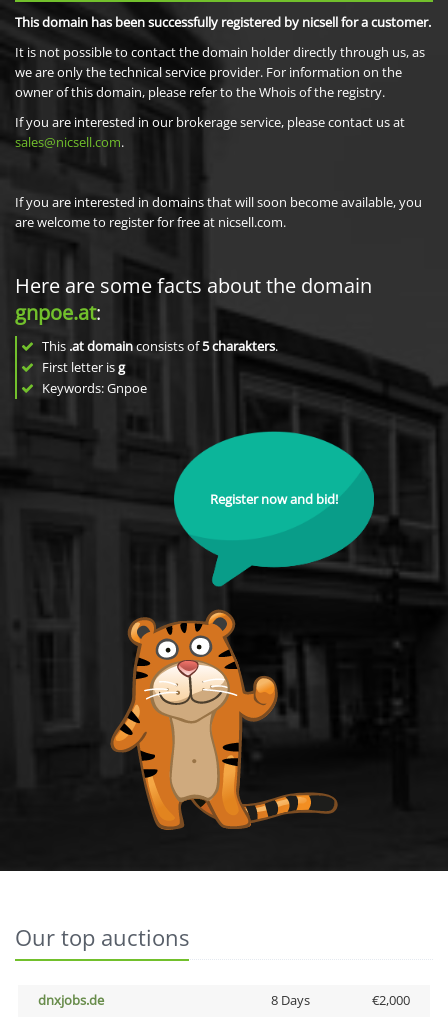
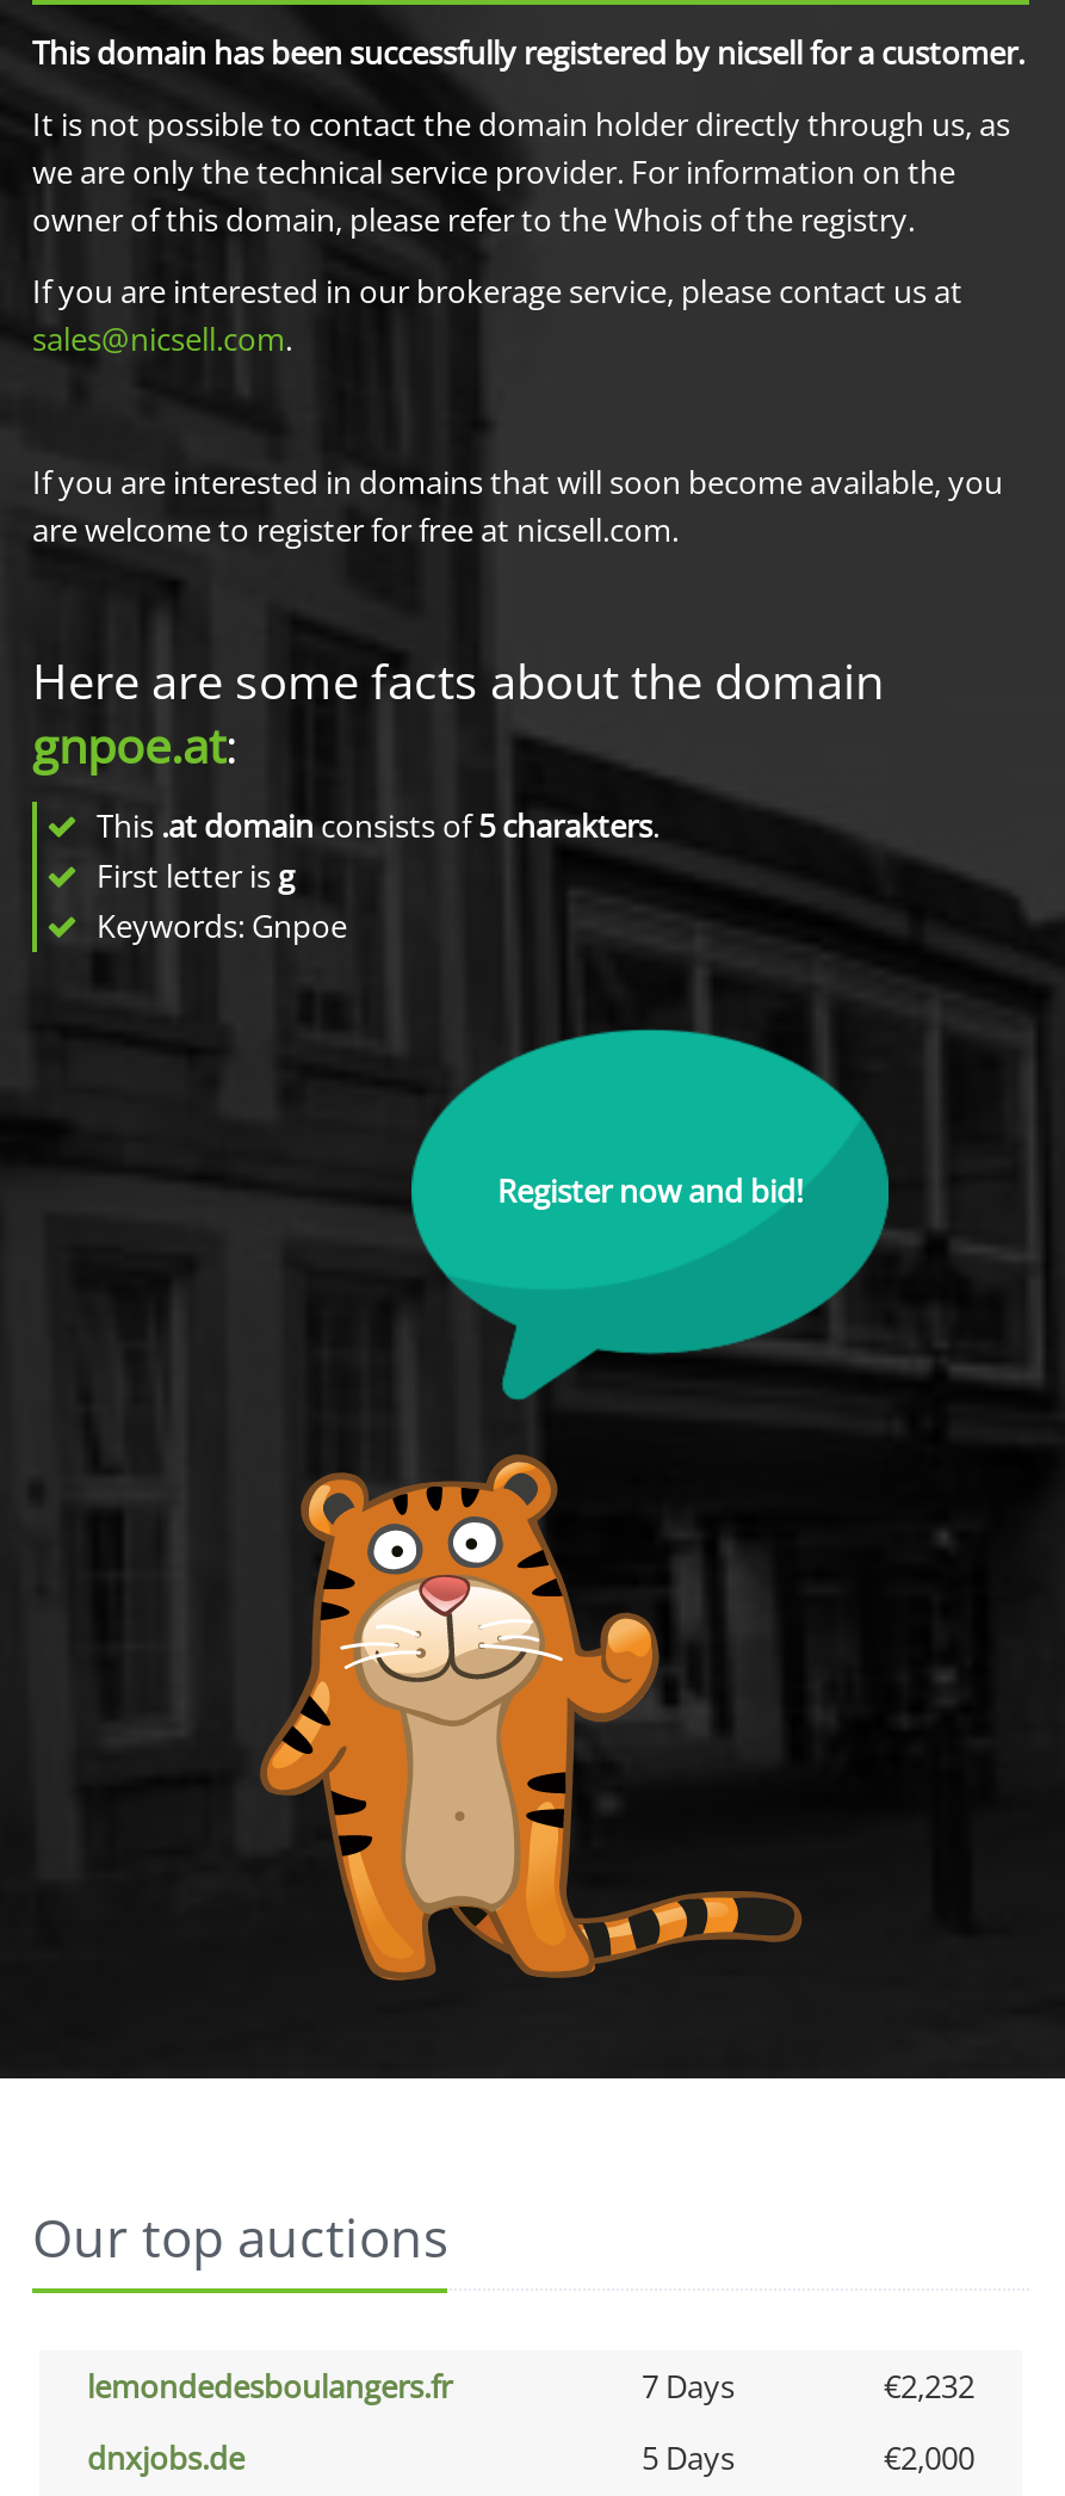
+ lemondedesboulangers.fr
+ 7 Days
+ €2,232

- 8 Days
+ 5 Days
